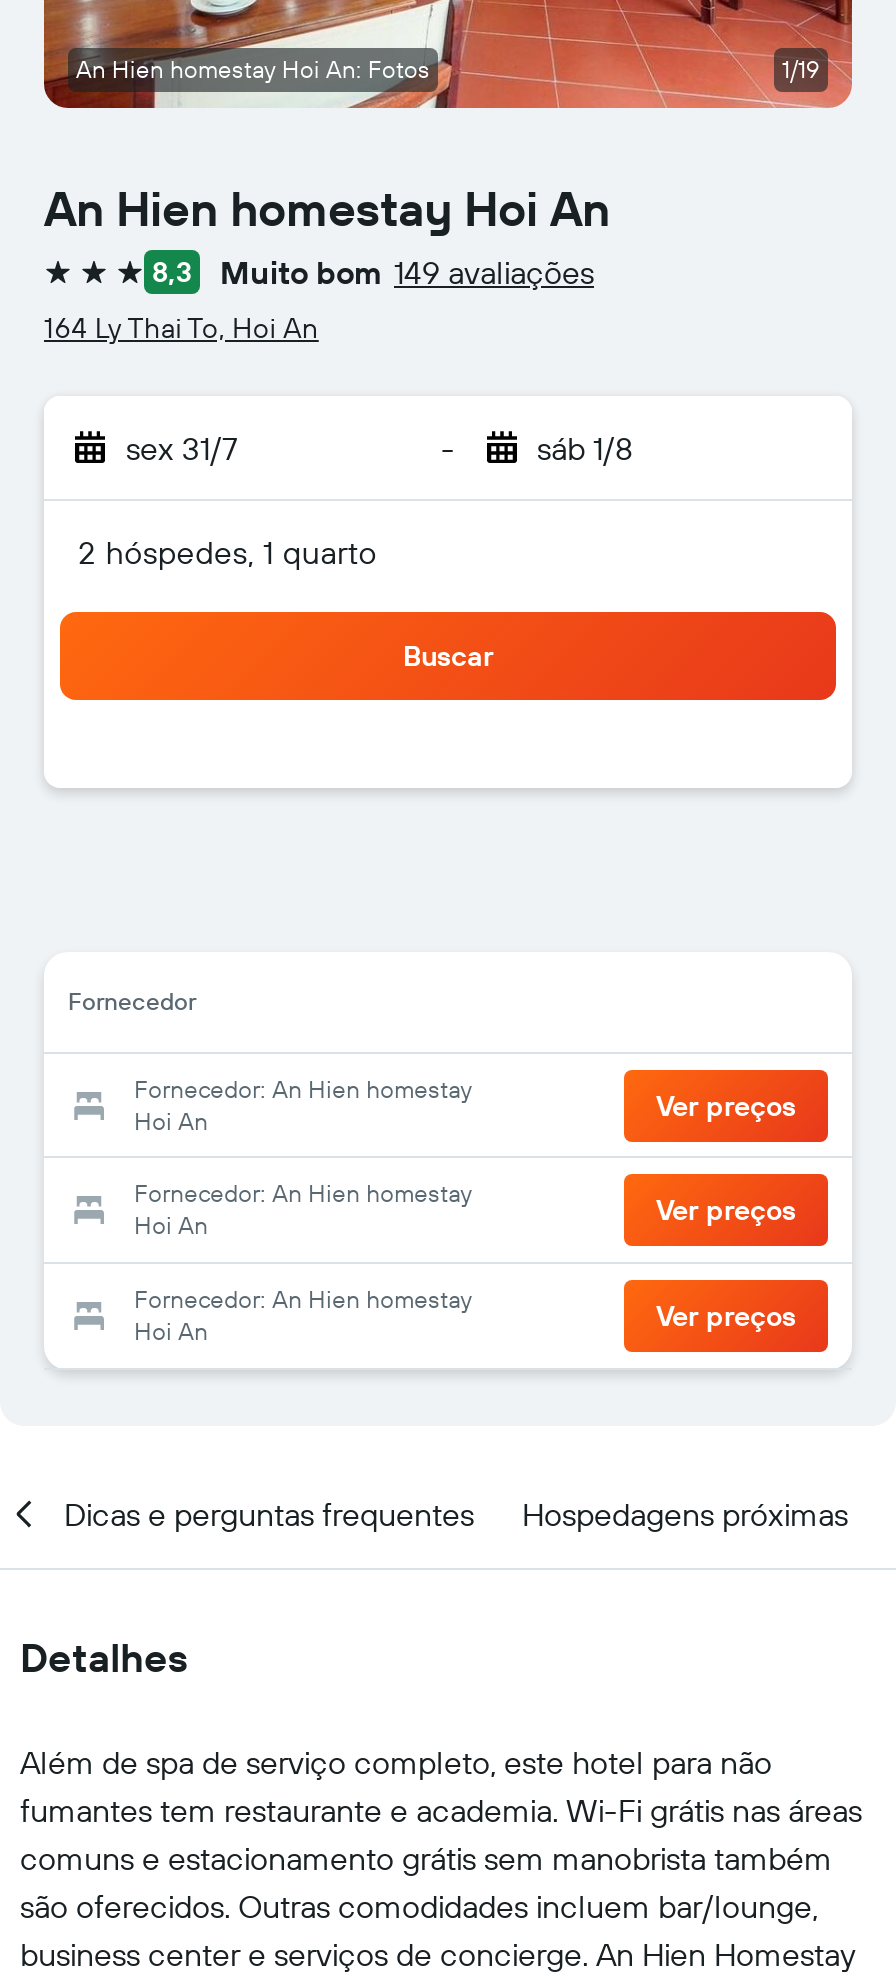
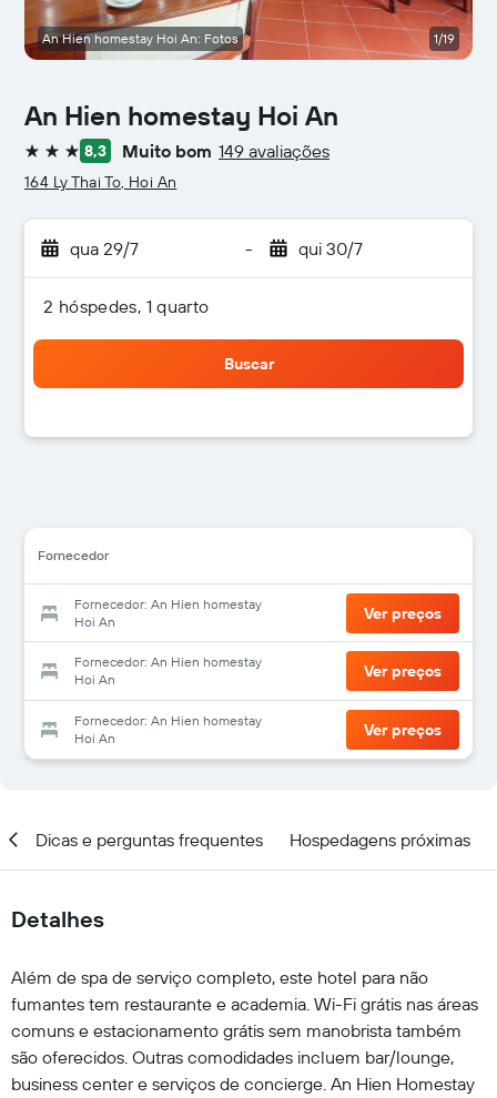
- sex 31/7
+ qua 29/7

- sáb 1/8
+ qui 30/7
